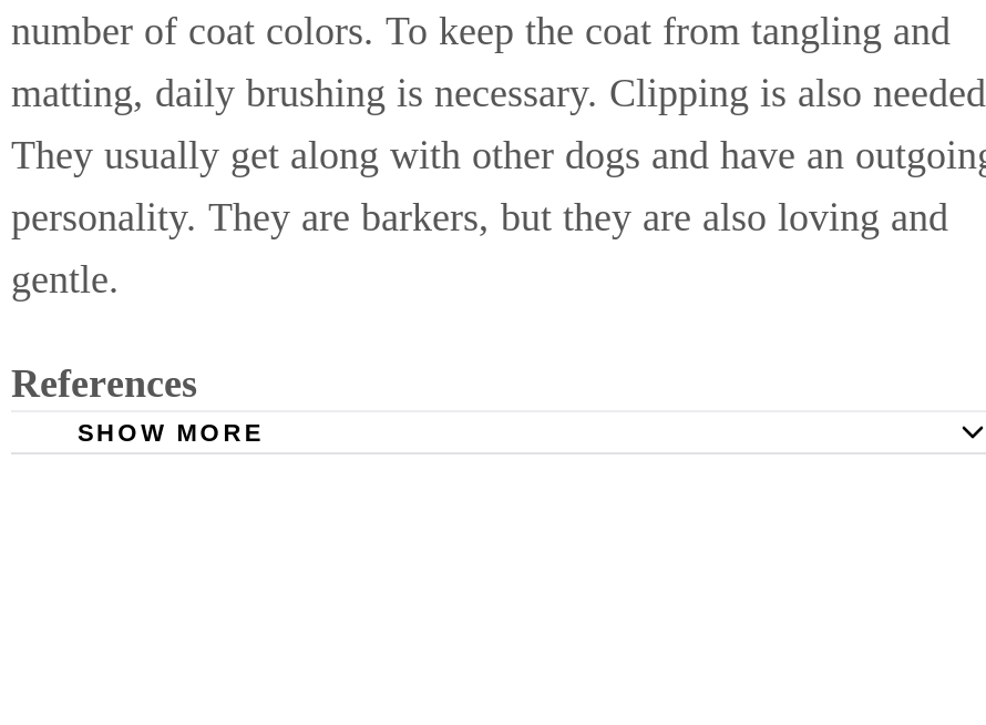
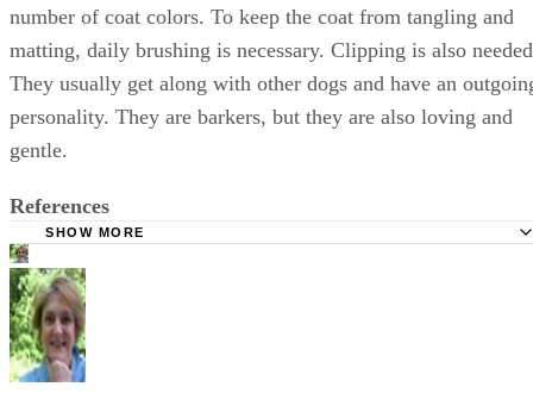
+ [image]
